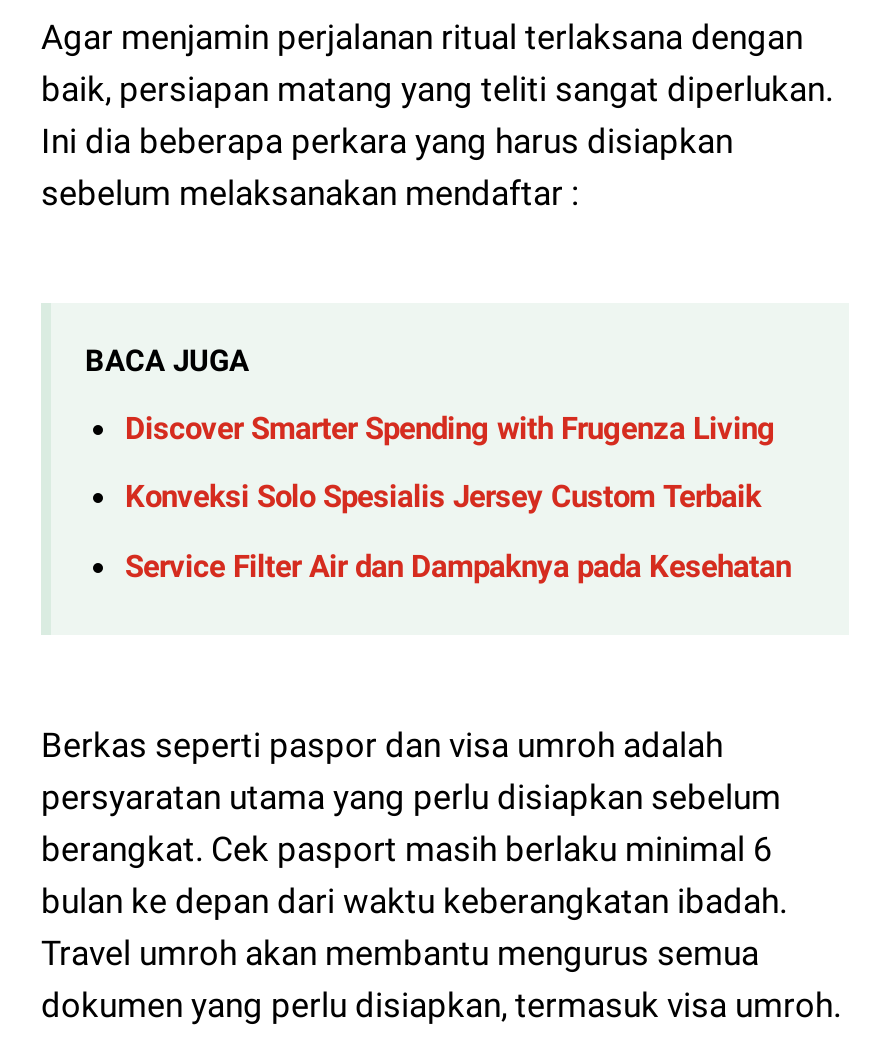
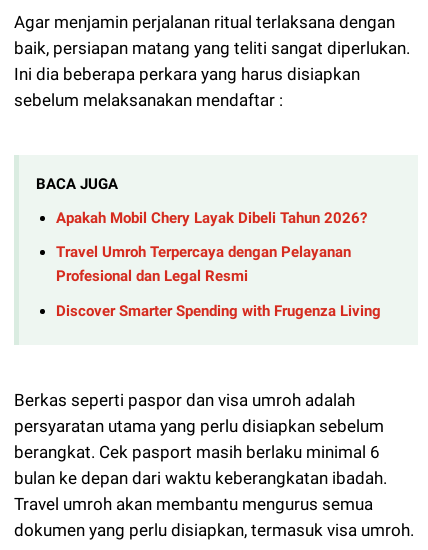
+ Apakah Mobil Chery Layak Dibeli Tahun 2026?
+ Travel Umroh Terpercaya dengan Pelayanan
+ Profesional dan Legal Resmi

moved down: Discover Smarter Spending with Frugenza Living

- Konveksi Solo Spesialis Jersey Custom Terbaik
- Service Filter Air dan Dampaknya pada Kesehatan
